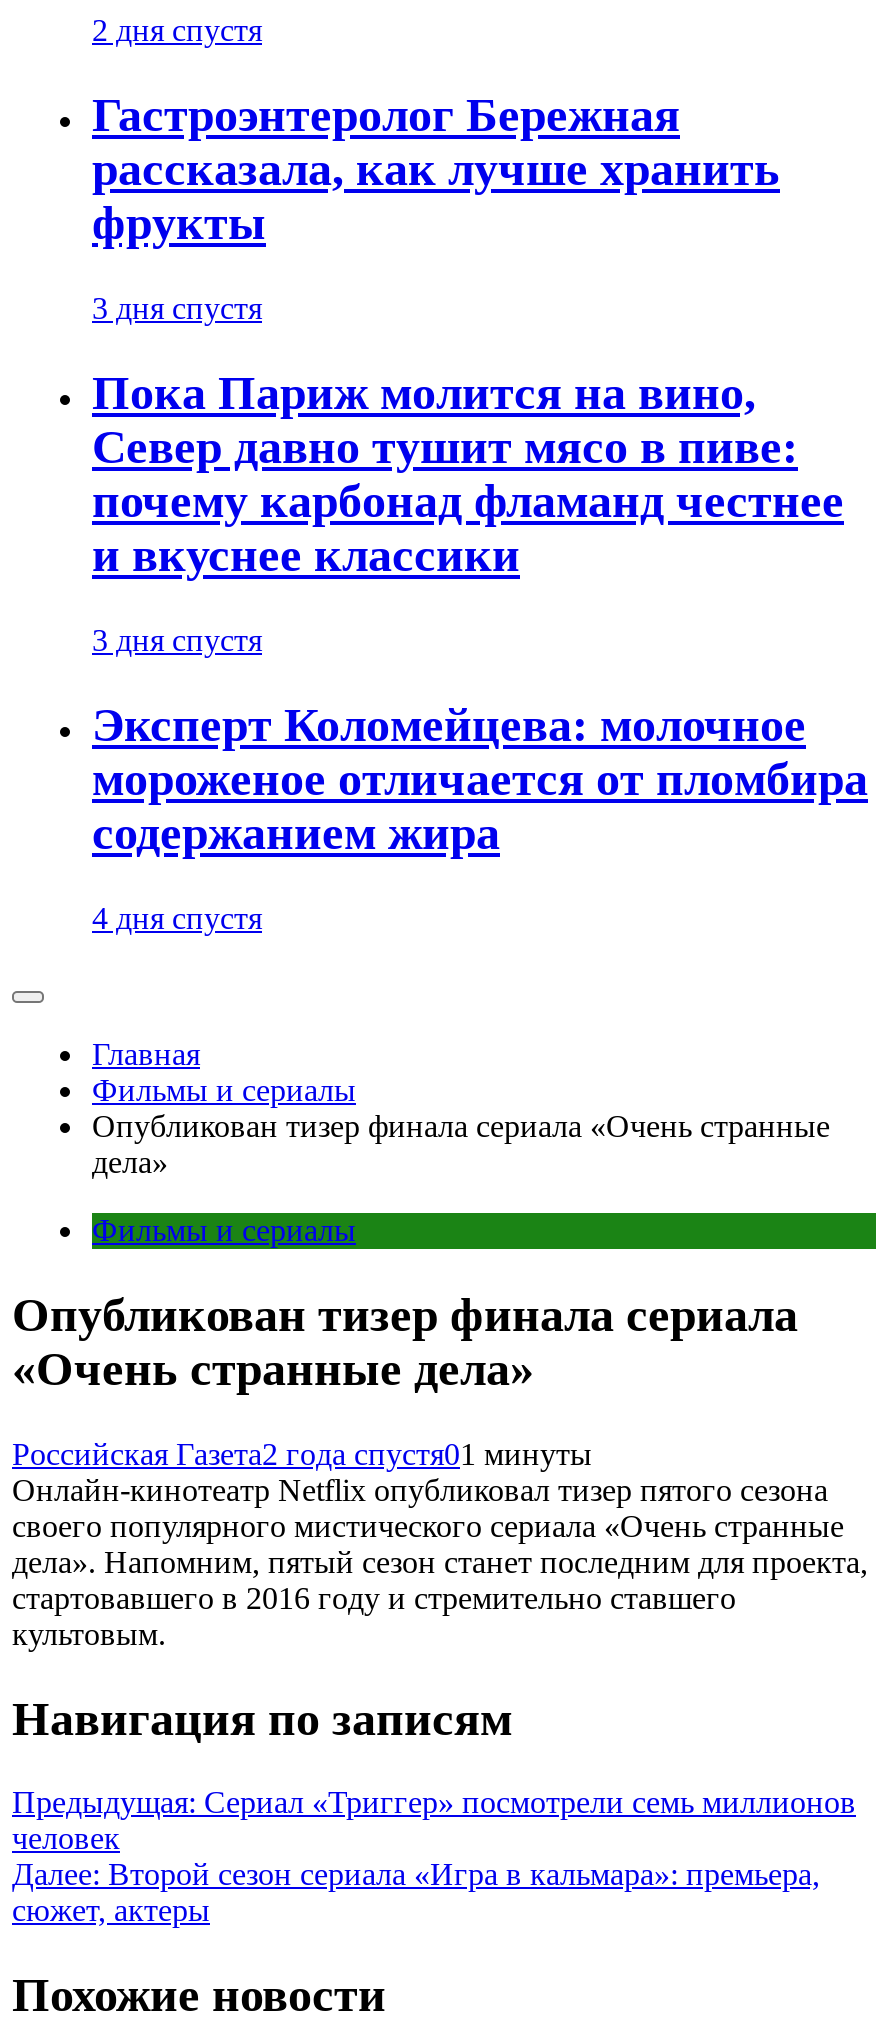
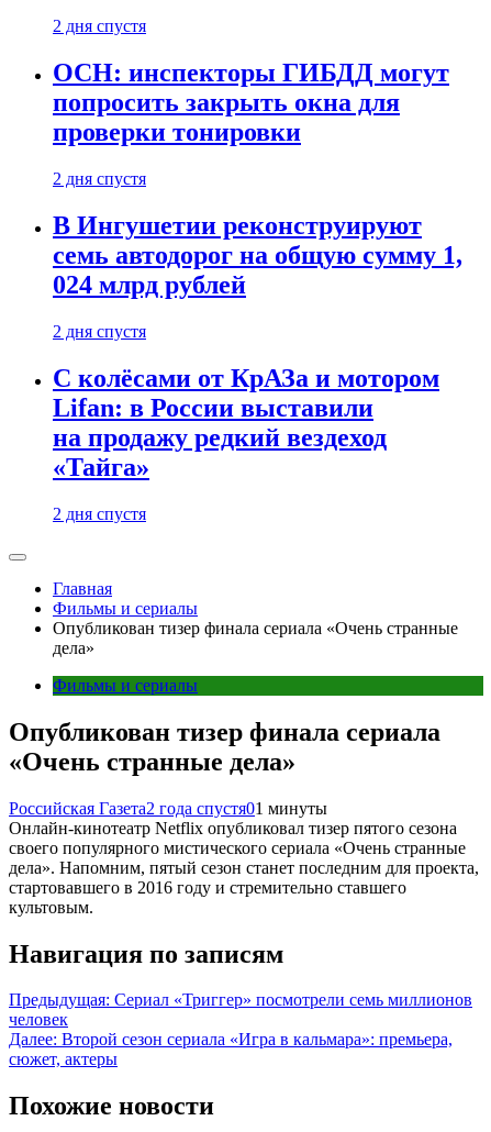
- Гастроэнтеролог Бережная
- рассказала, как лучше хранить
- фрукты
+ ОСН: инспекторы ГИБДД могут
+ попросить закрыть окна для
+ проверки тонировки

- 3 дня спустя
+ 2 дня спустя

- Пока Париж молится на вино,
- Север давно тушит мясо в пиве:
- почему карбонад фламанд честнее
- и вкуснее классики
+ В Ингушетии реконструируют
+ семь автодорог на общую сумму 1,
+ 024 млрд рублей

- 3 дня спустя
+ 2 дня спустя

- Эксперт Коломейцева: молочное
- мороженое отличается от пломбира
- содержанием жира
+ С колёсами от КрАЗа и мотором
+ Lifan: в России выставили
+ на продажу редкий вездеход
+ «Тайга»

- 4 дня спустя
+ 2 дня спустя
